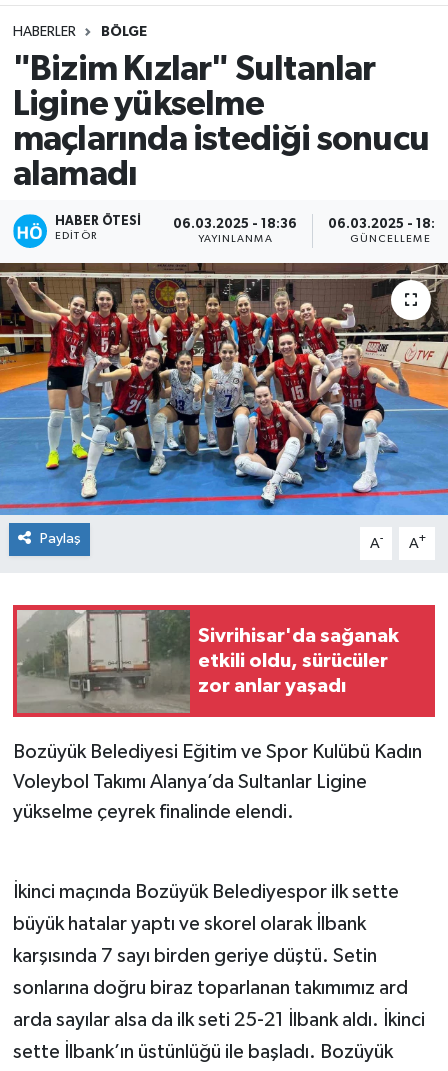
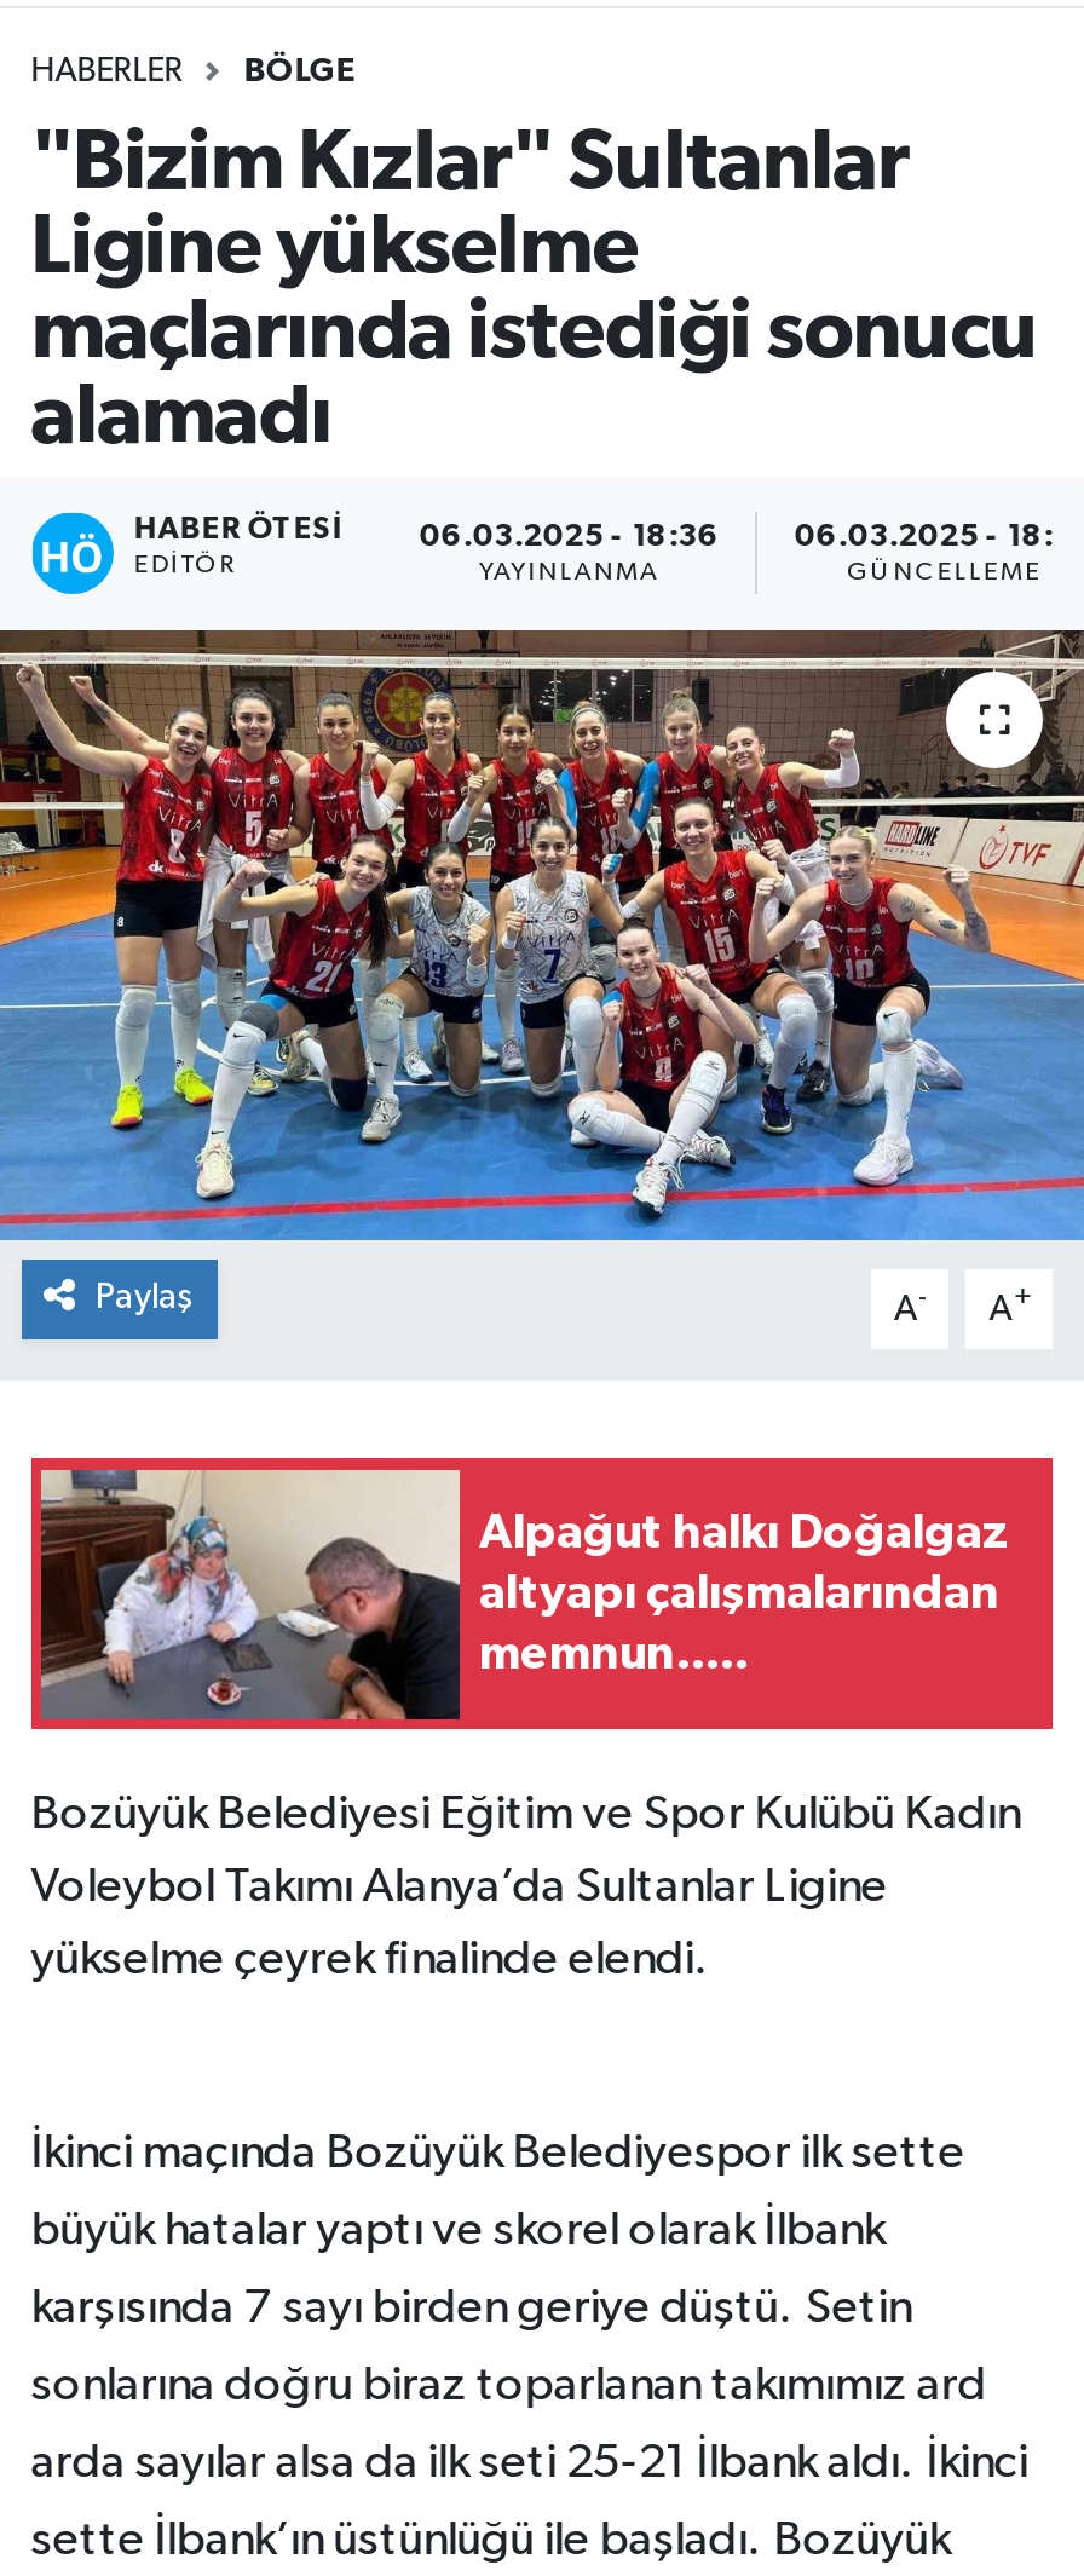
- [image]
- Sivrihisar'da sağanak
- etkili oldu, sürücüler
- zor anlar yaşadı
+ [image]
+ Alpağut halkı Doğalgaz
+ altyapı çalışmalarından
+ memnun.....
